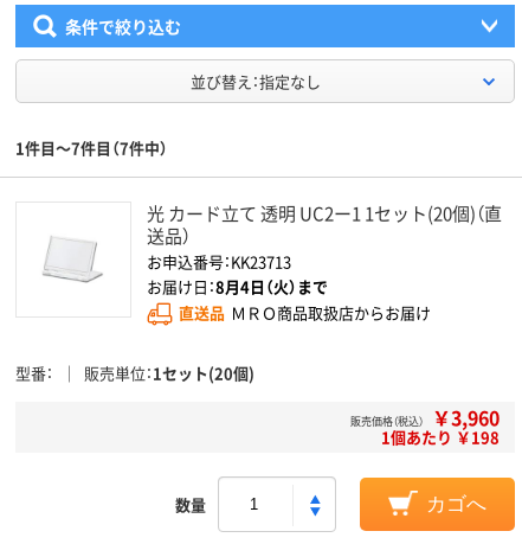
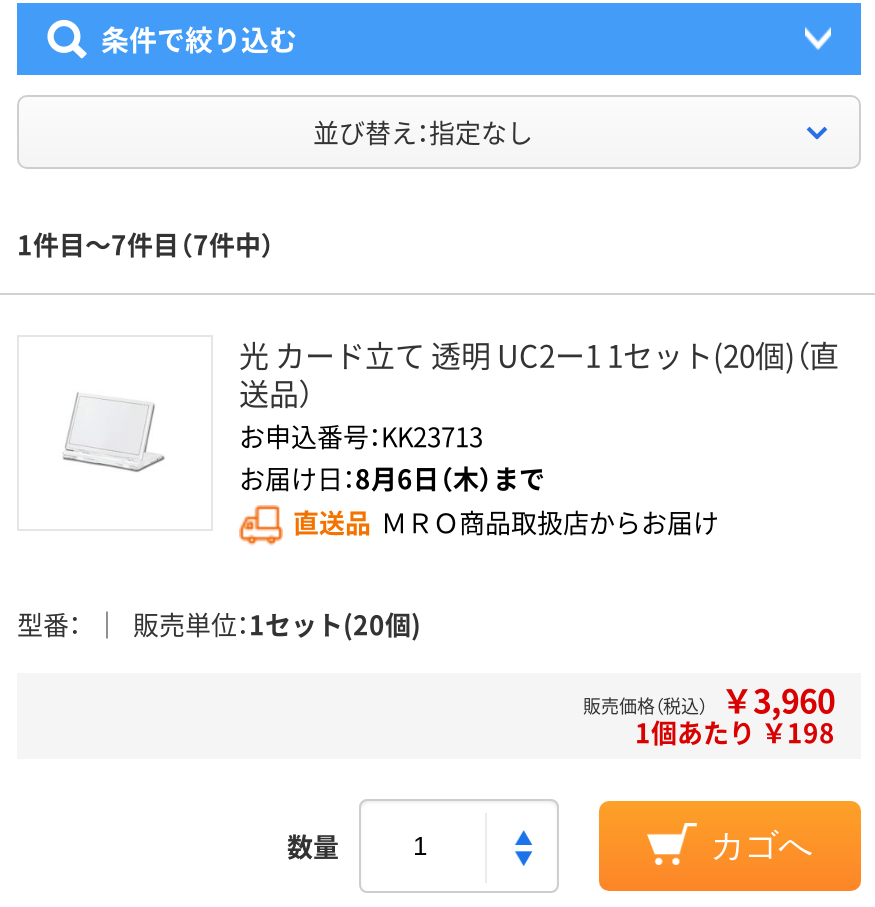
- お届け日：8月4日（火）まで
+ お届け日：8月6日（木）まで
